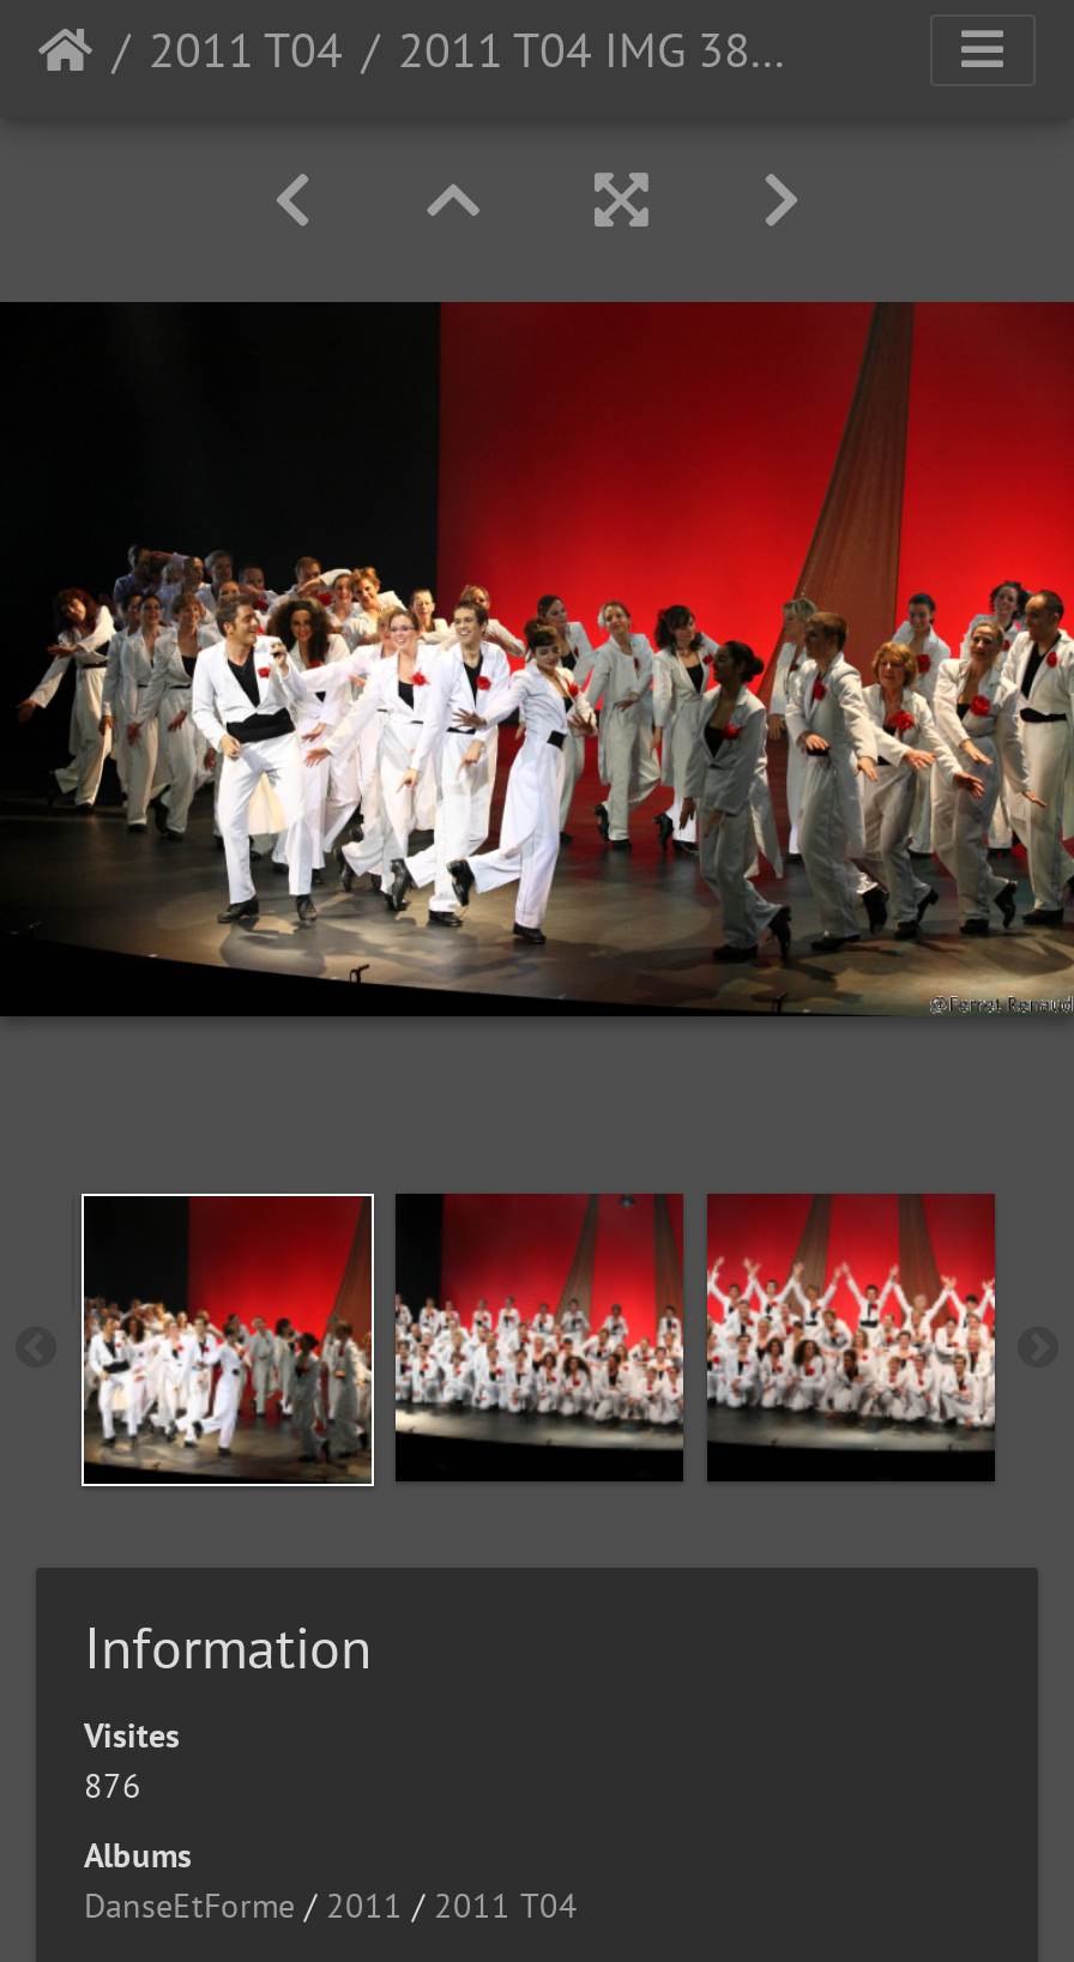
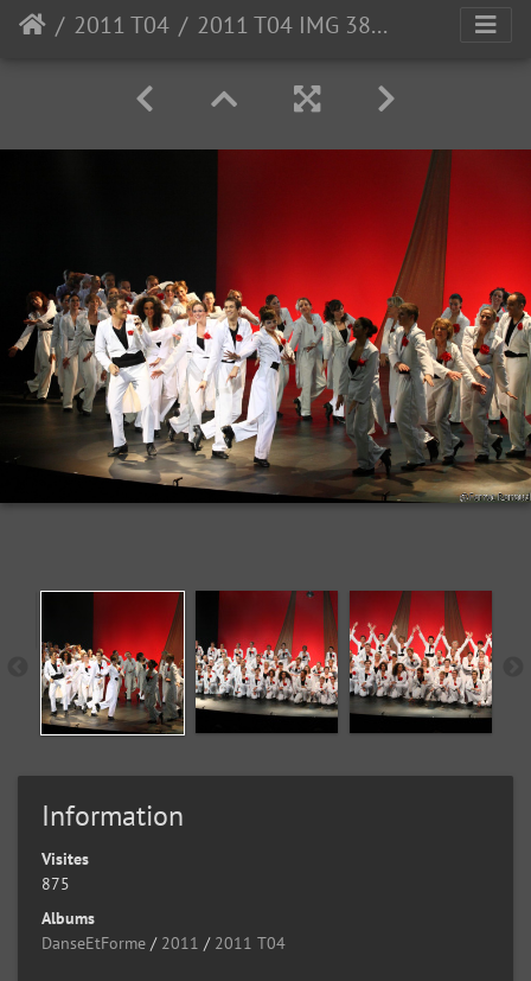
- 876
+ 875
